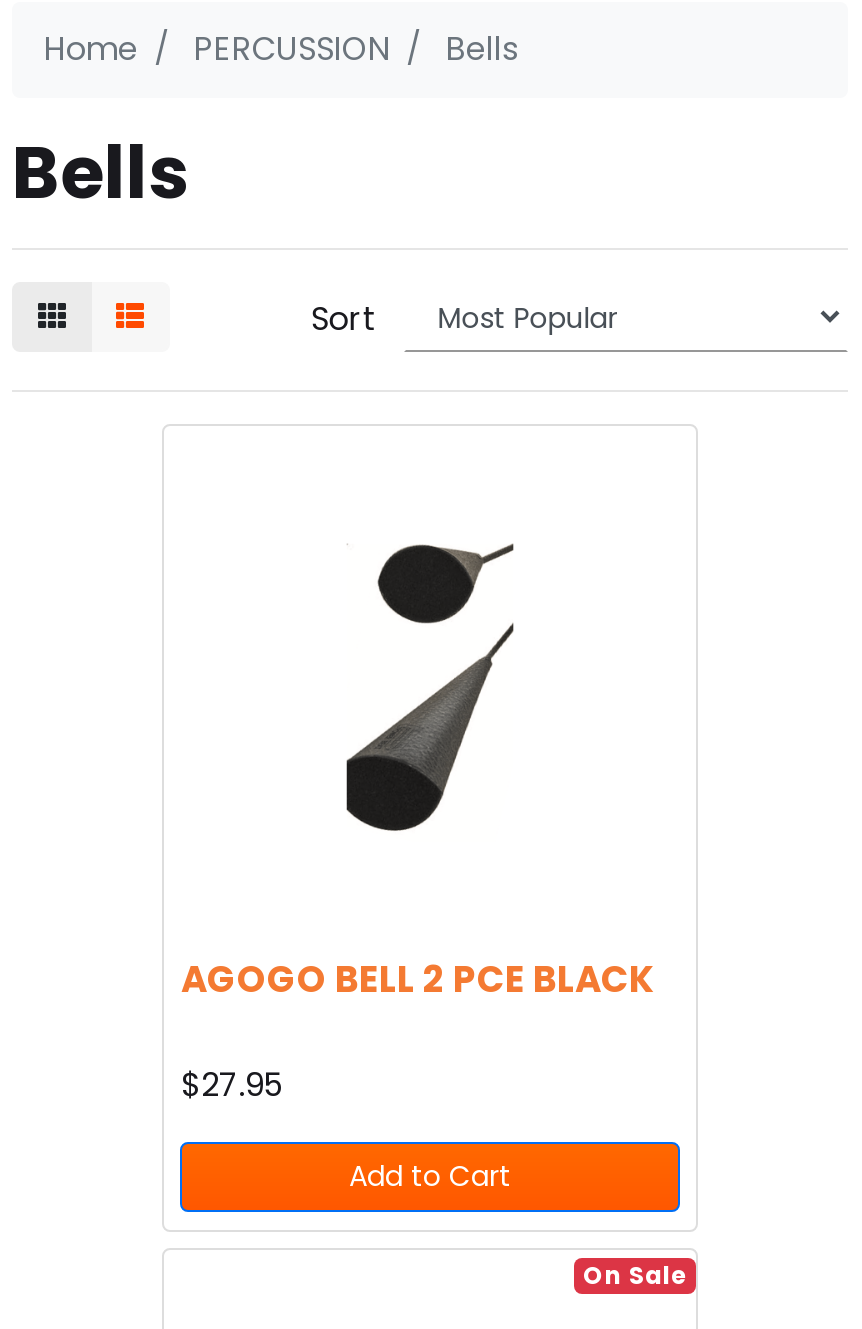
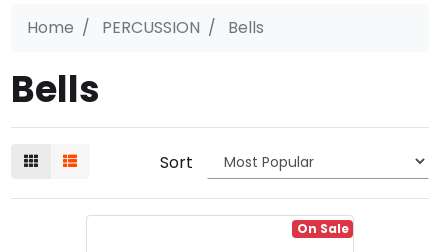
- [image]

- AGOGO BELL 2 PCE BLACK
- $27.95
- Add to Cart
